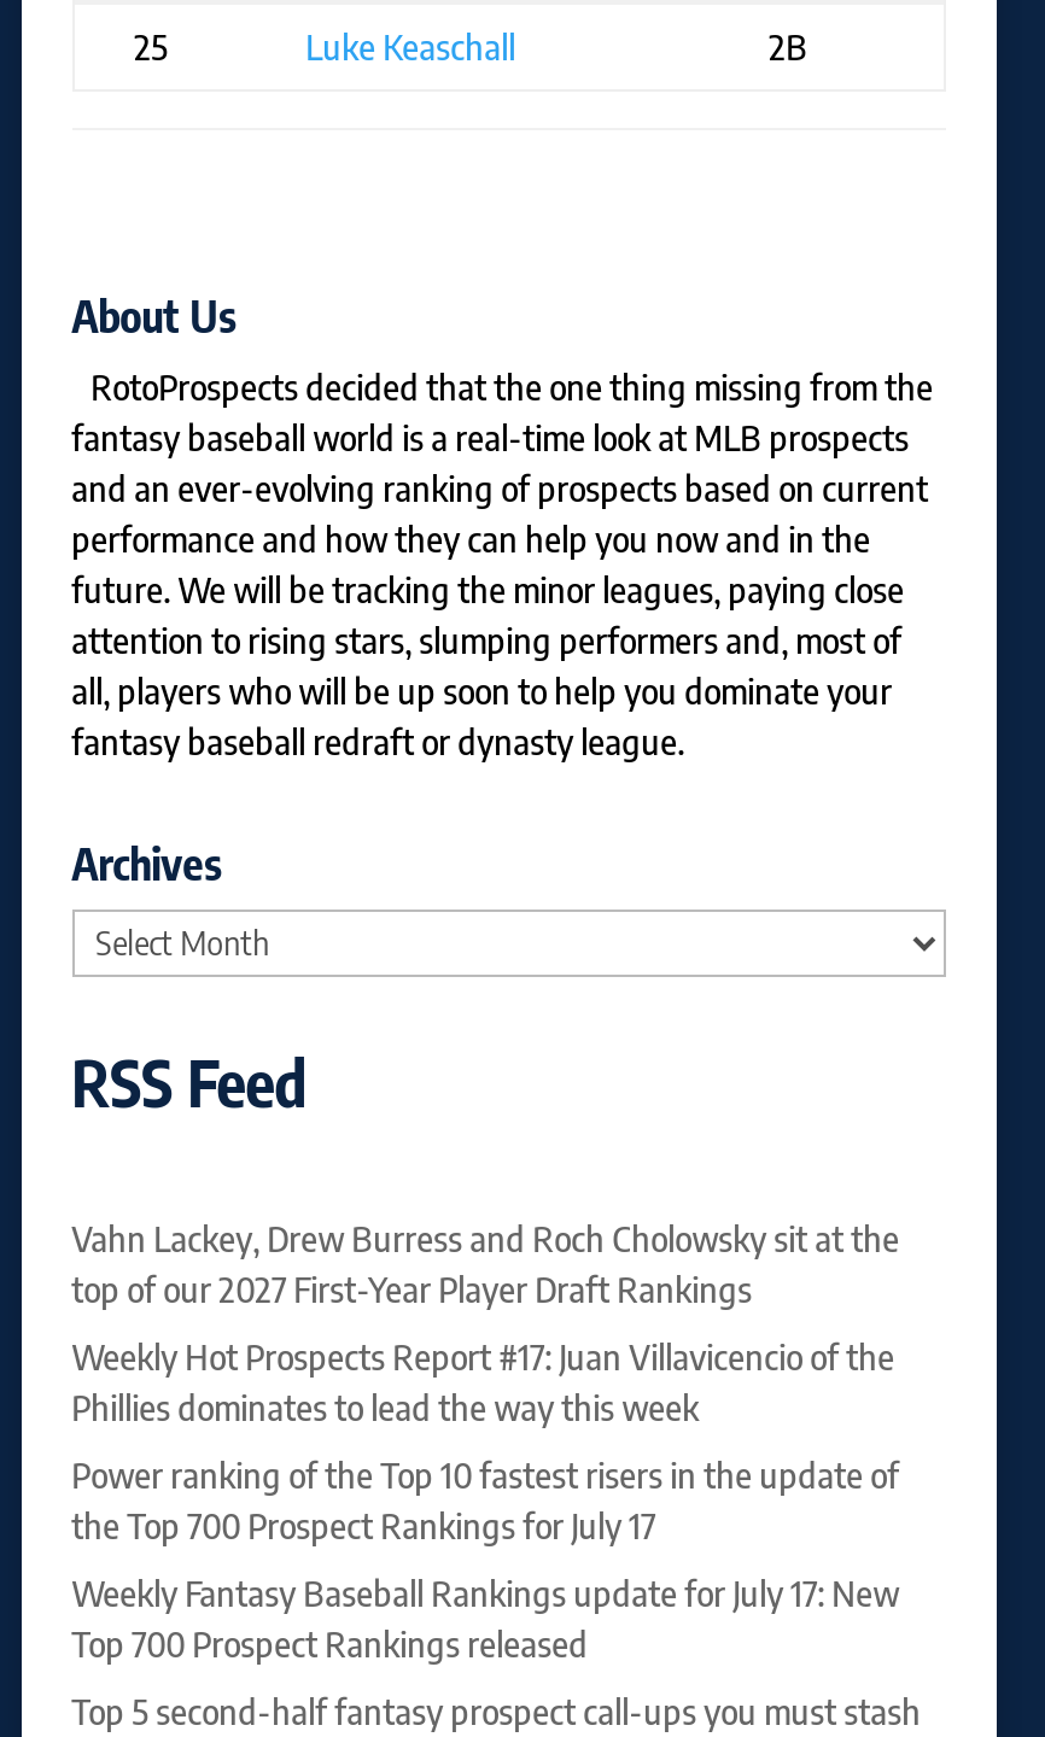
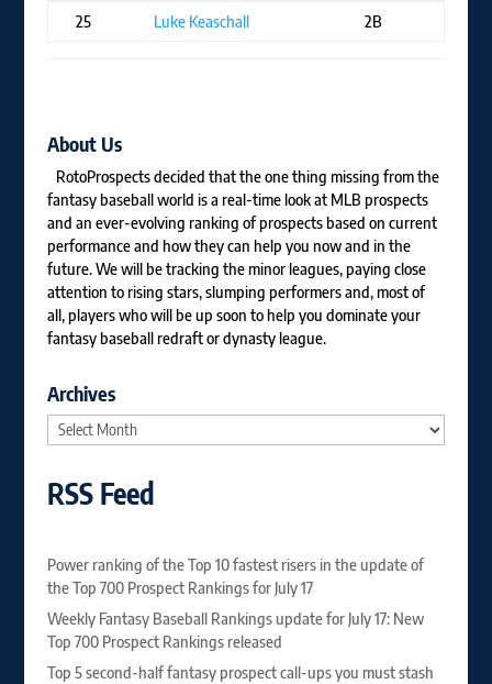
- Vahn Lackey, Drew Burress and Roch Cholowsky sit at the
- top of our 2027 First-Year Player Draft Rankings
- Weekly Hot Prospects Report #17: Juan Villavicencio of the
- Phillies dominates to lead the way this week
